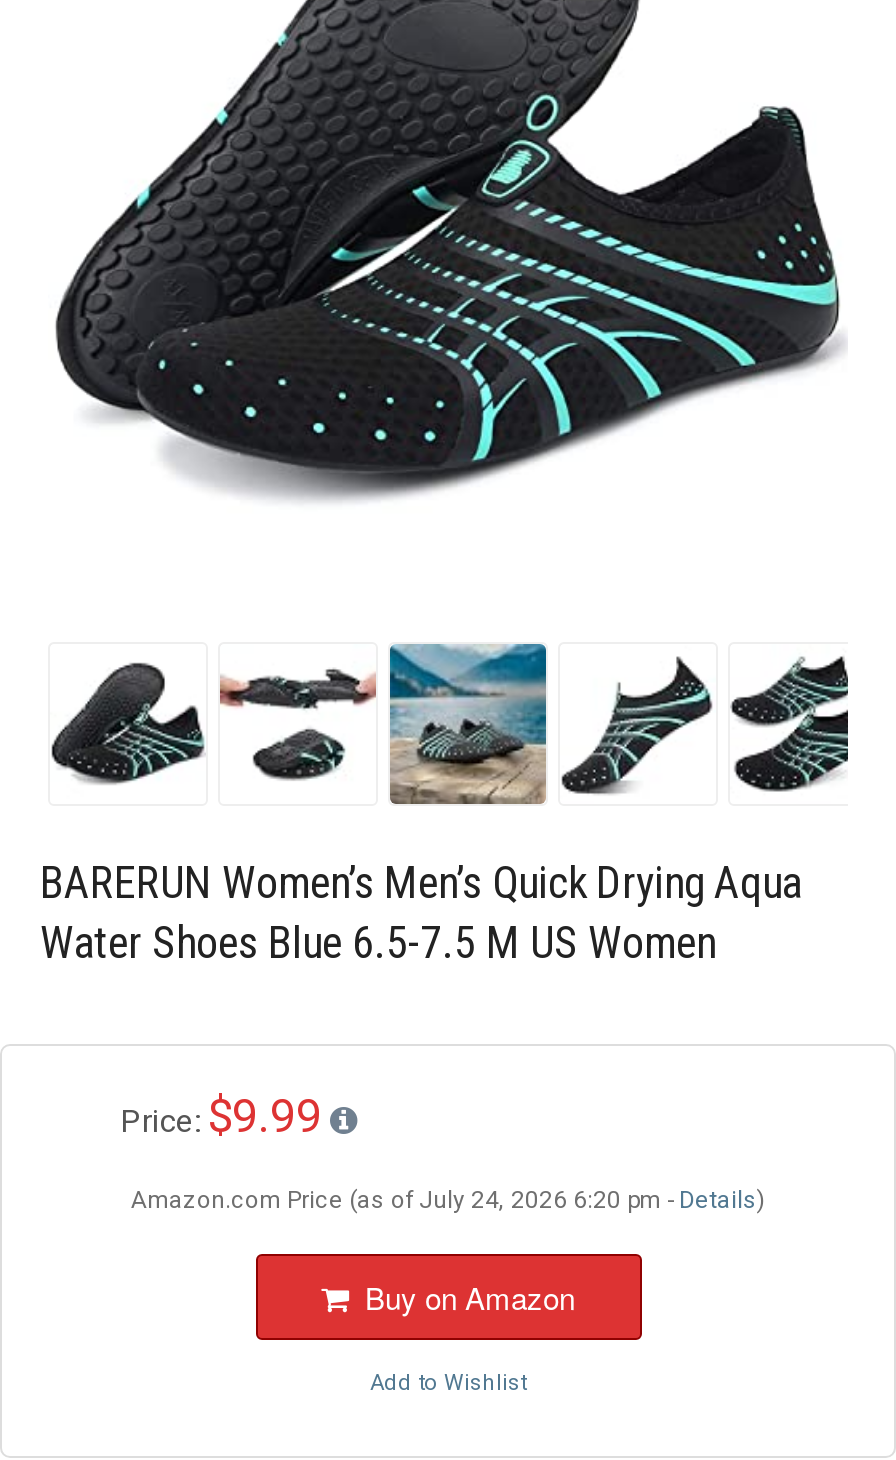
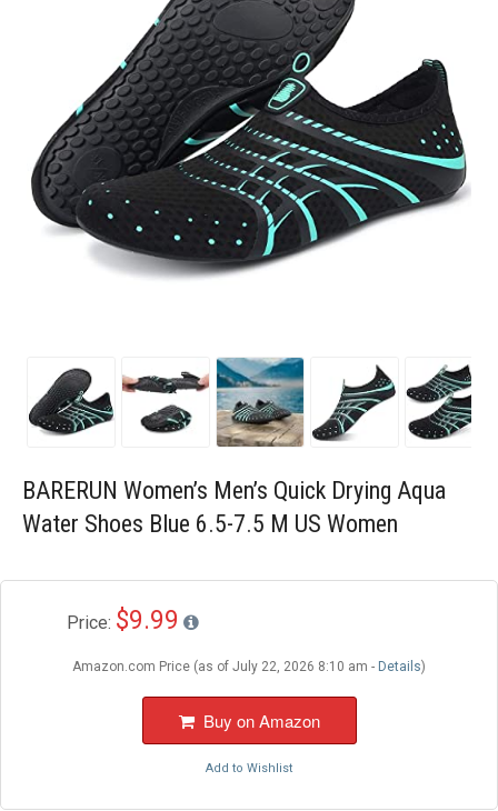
- Amazon.com Price (as of July 24, 2026 6:20 pm - Details)
+ Amazon.com Price (as of July 22, 2026 8:10 am - Details)
